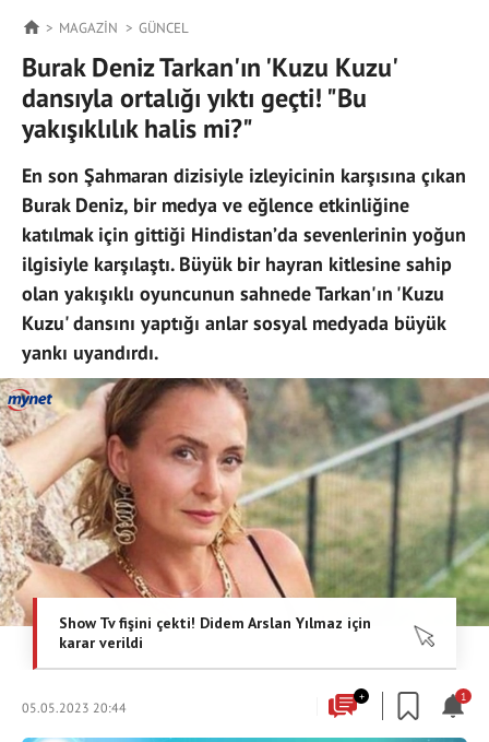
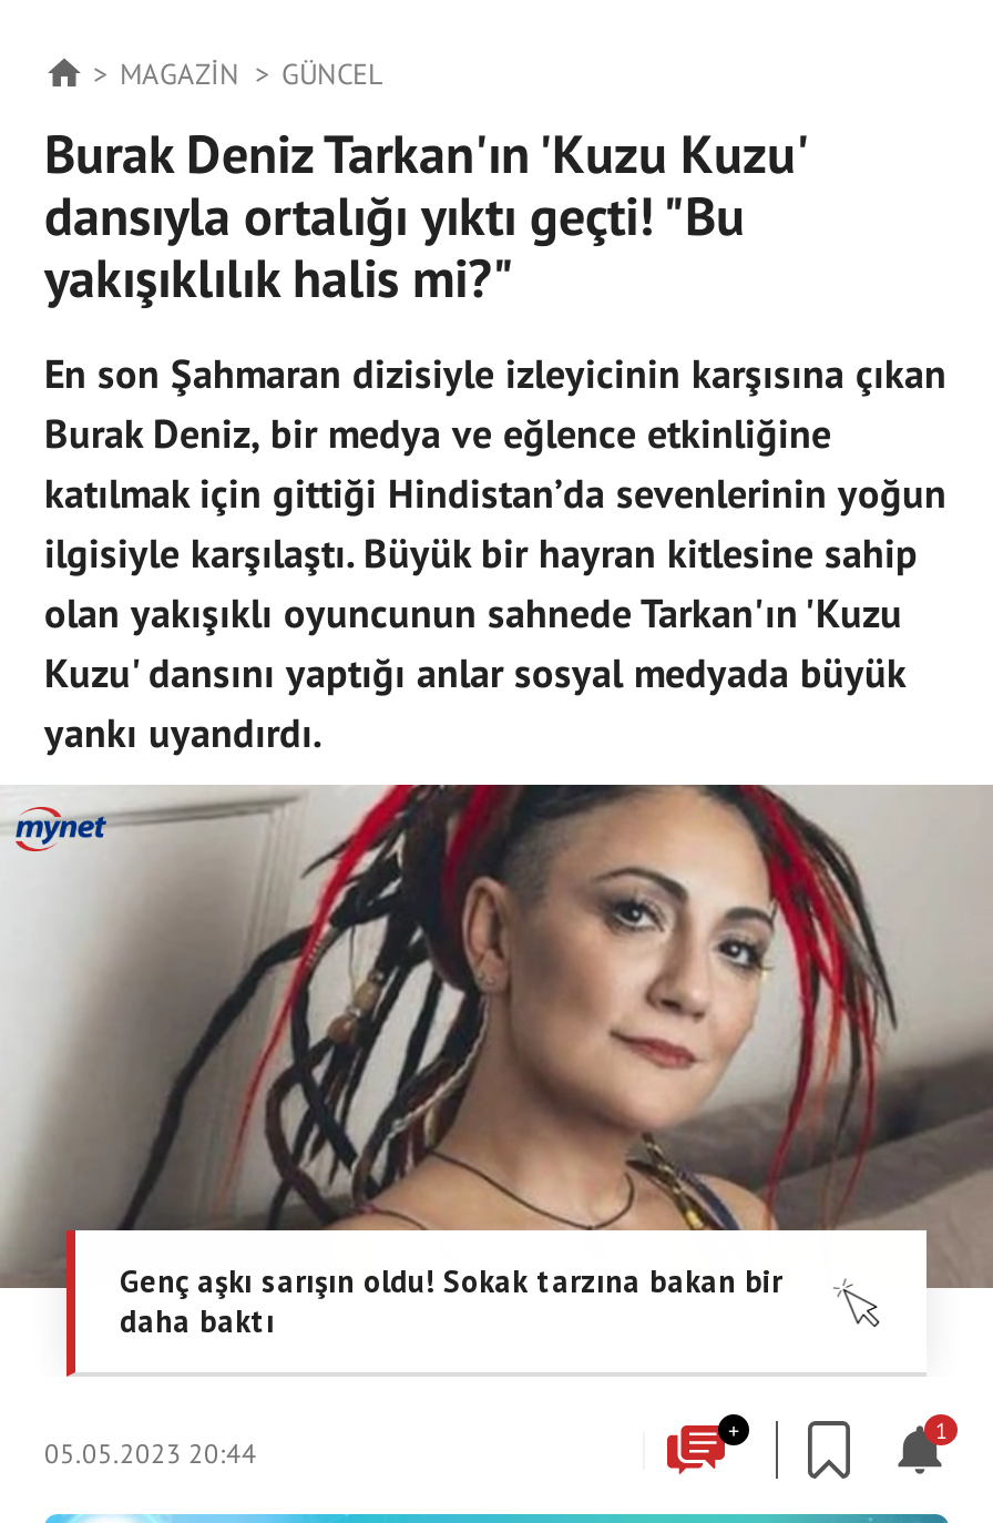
- [image]
+ [image]
